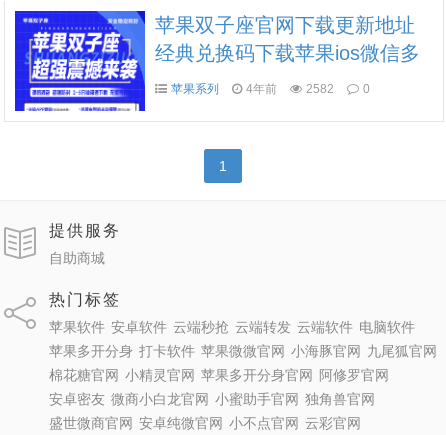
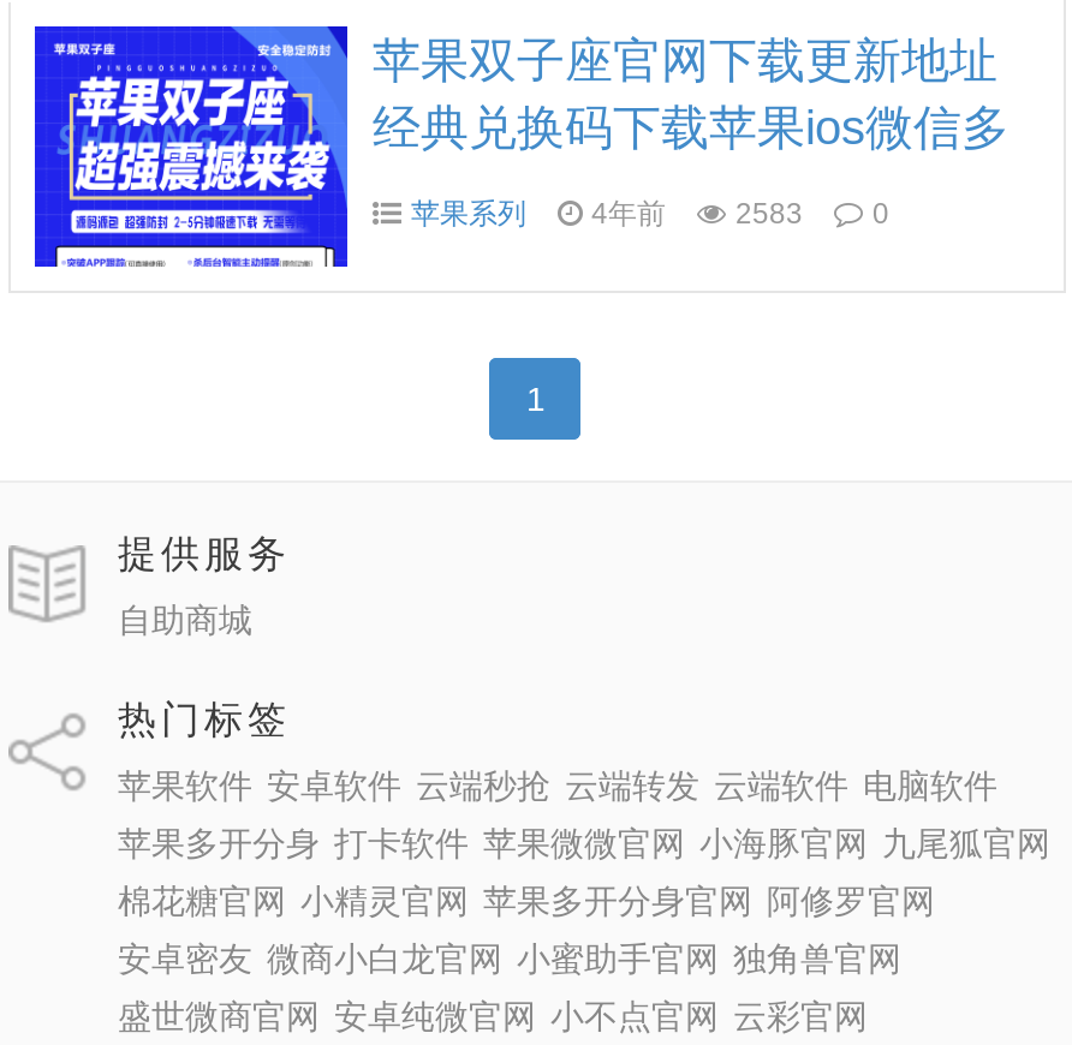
- 2582
+ 2583
